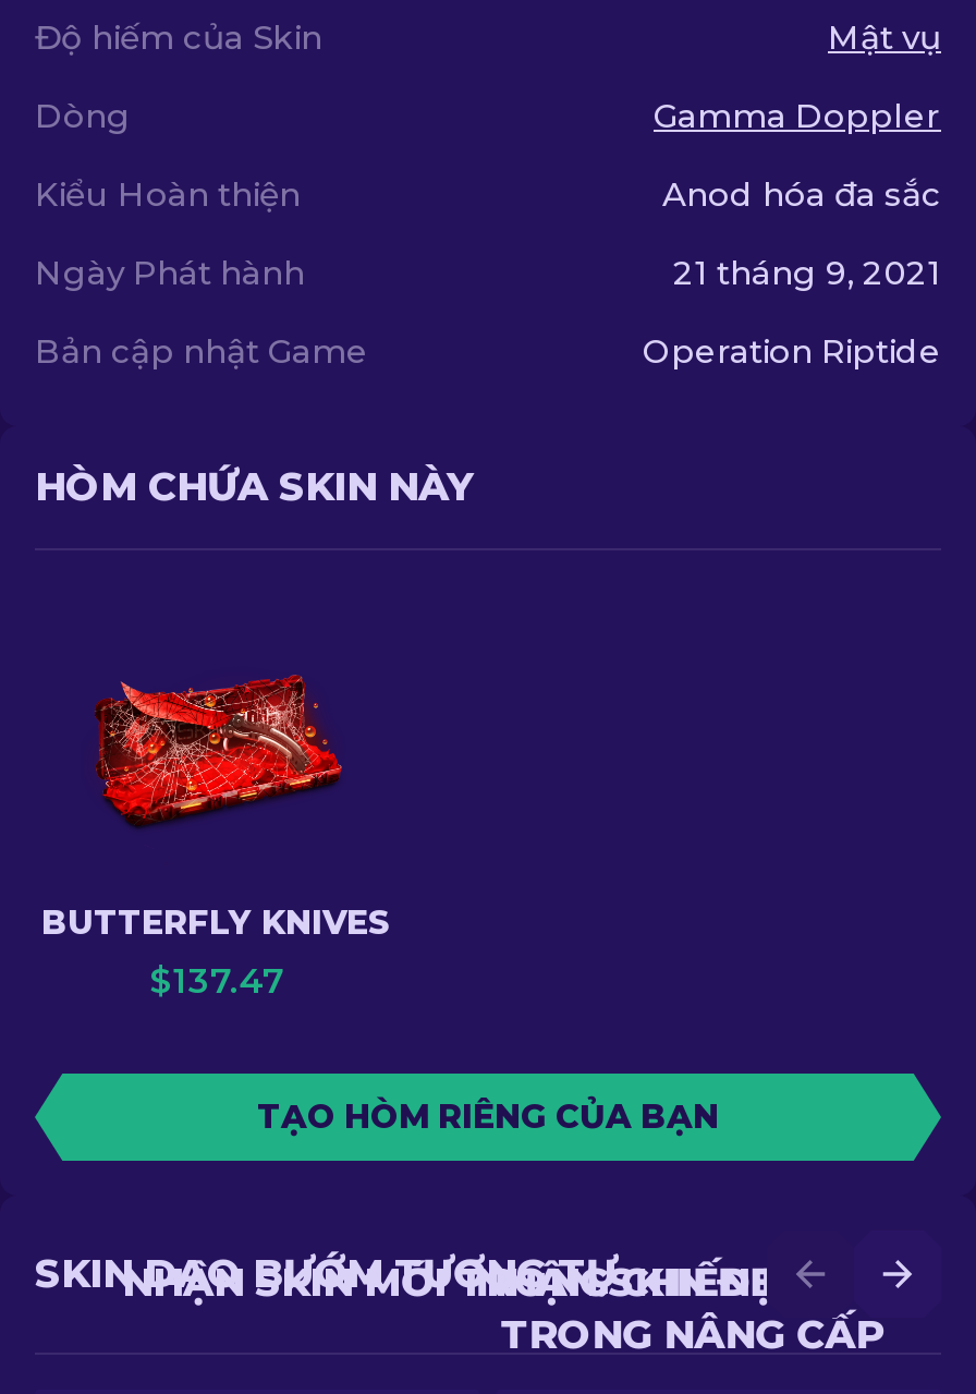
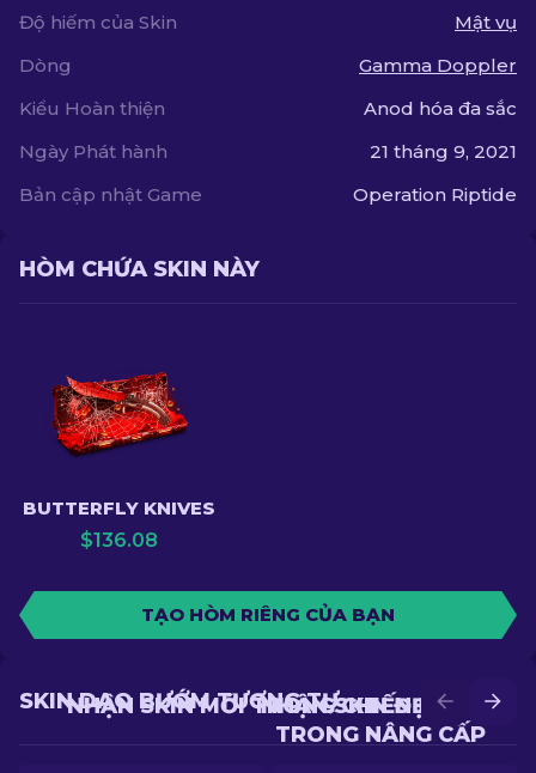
- $137.47
+ $136.08
